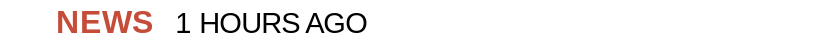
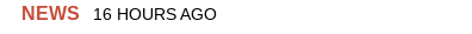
- NEWS 1 HOURS AGO
+ NEWS 16 HOURS AGO
